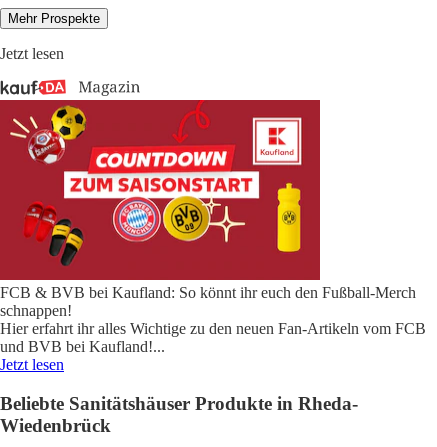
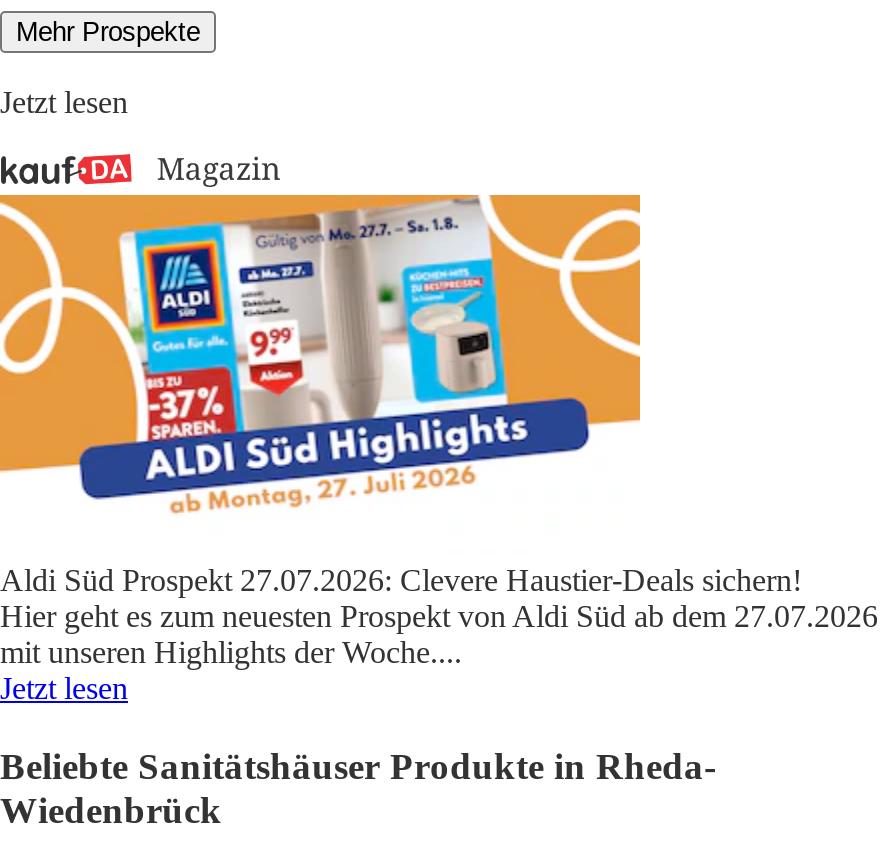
- [image]
- FCB & BVB bei Kaufland: So könnt ihr euch den Fußball-Merch
- schnappen!
- Hier erfahrt ihr alles Wichtige zu den neuen Fan-Artikeln vom FCB
- und BVB bei Kaufland!...
+ [image]
+ Aldi Süd Prospekt 27.07.2026: Clevere Haustier-Deals sichern!
+ Hier geht es zum neuesten Prospekt von Aldi Süd ab dem 27.07.2026
+ mit unseren Highlights der Woche....
